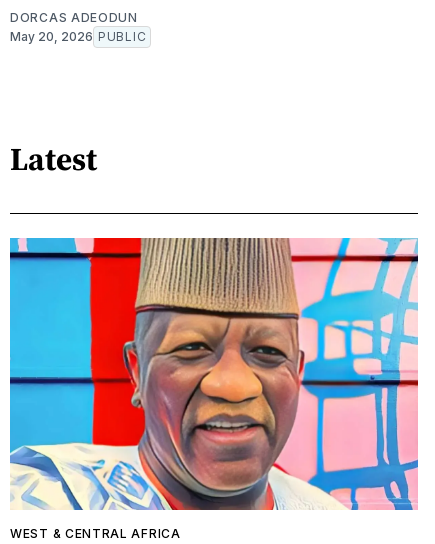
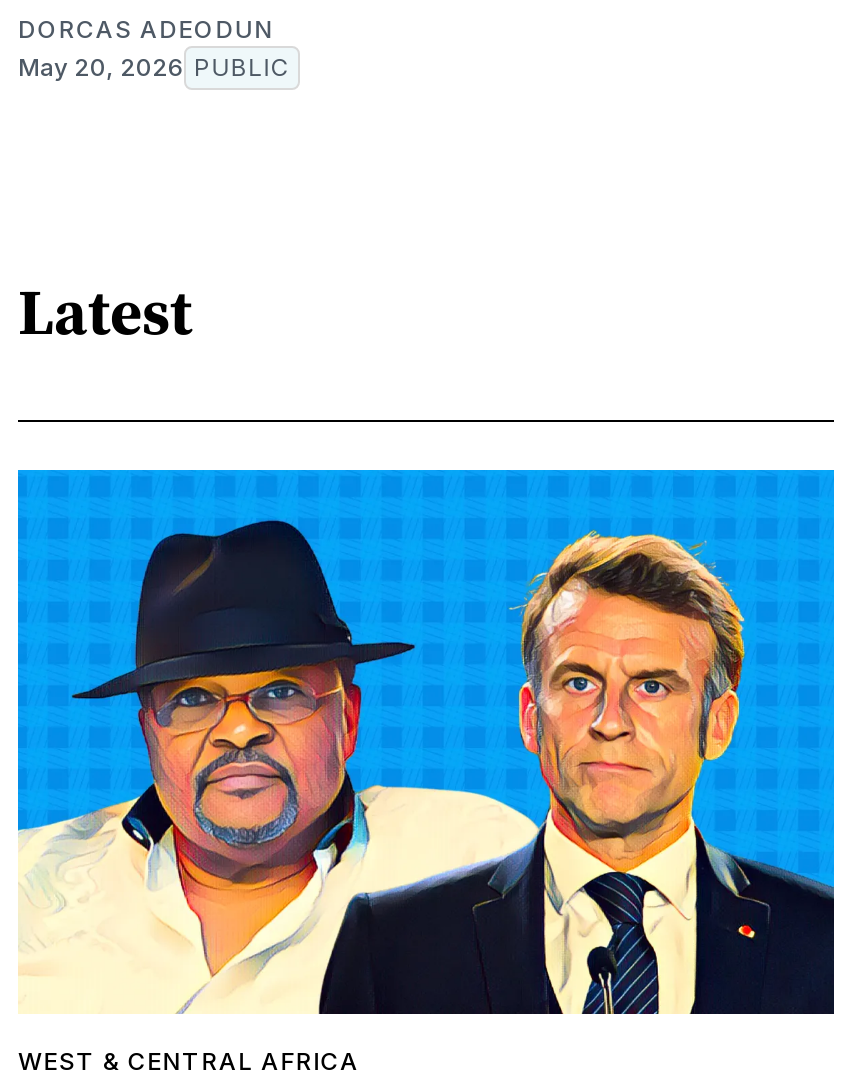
- [image]
+ [image]
